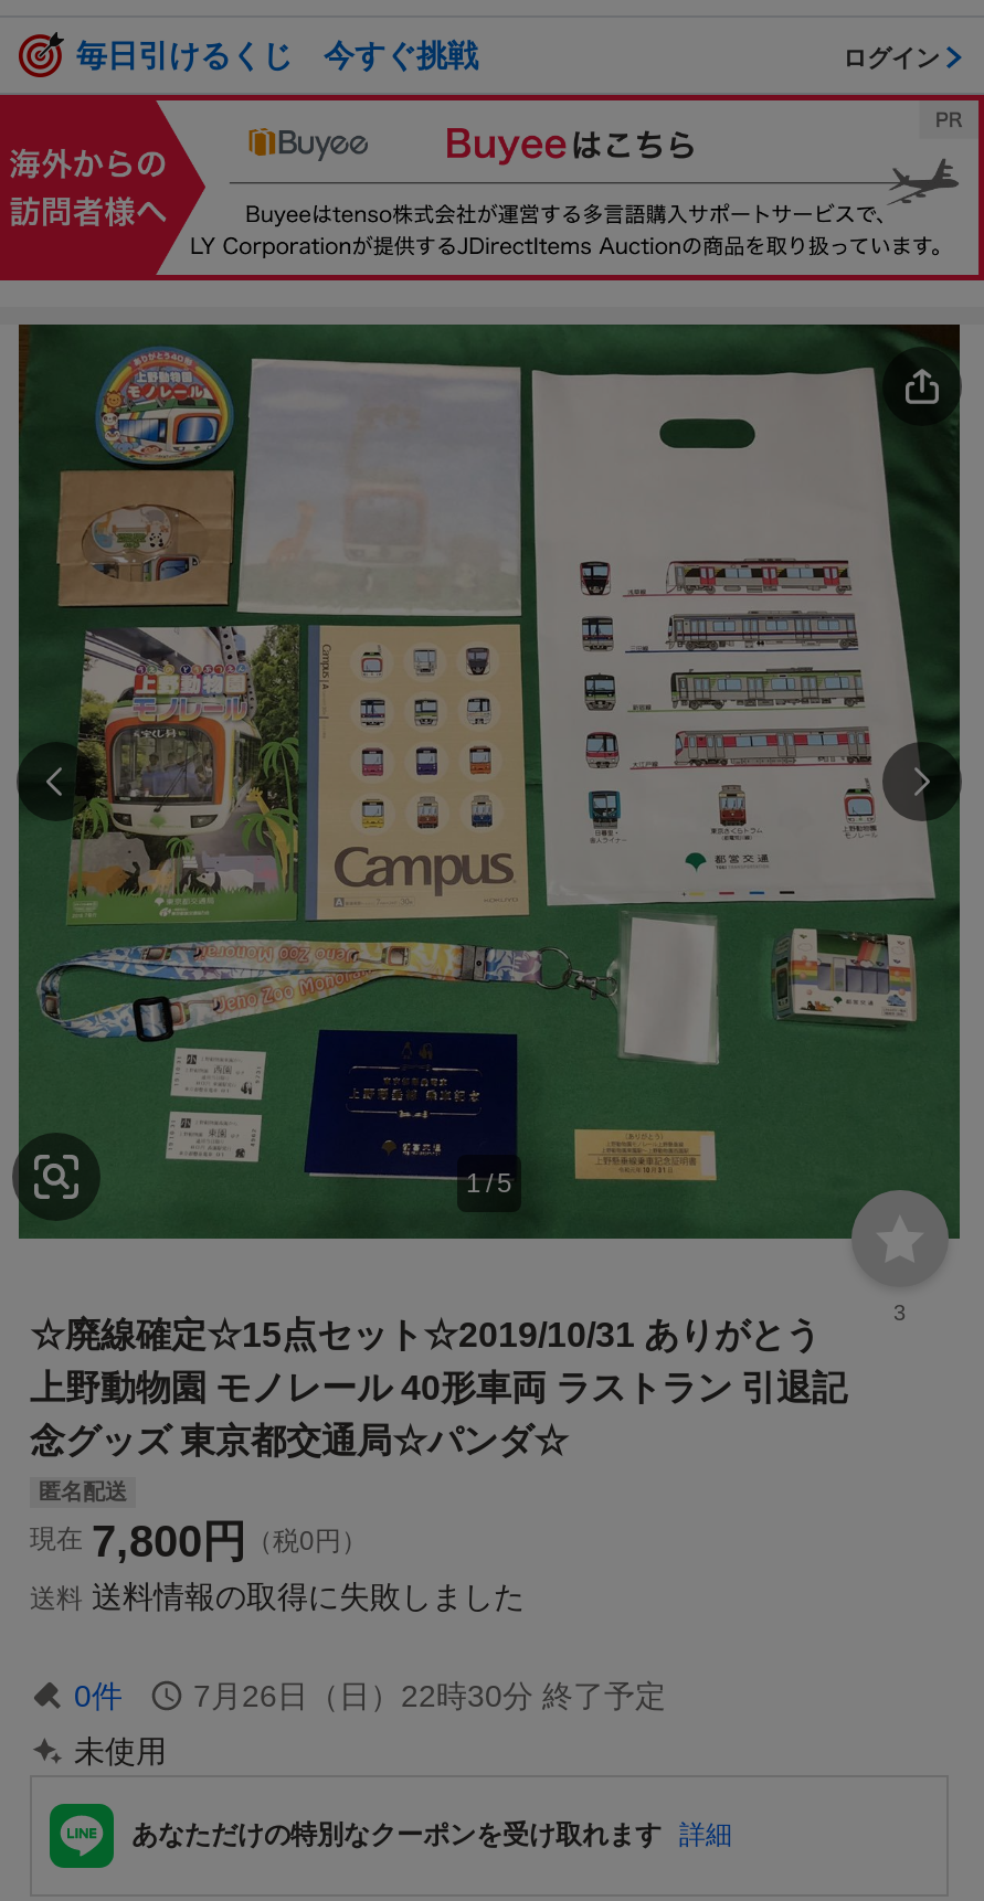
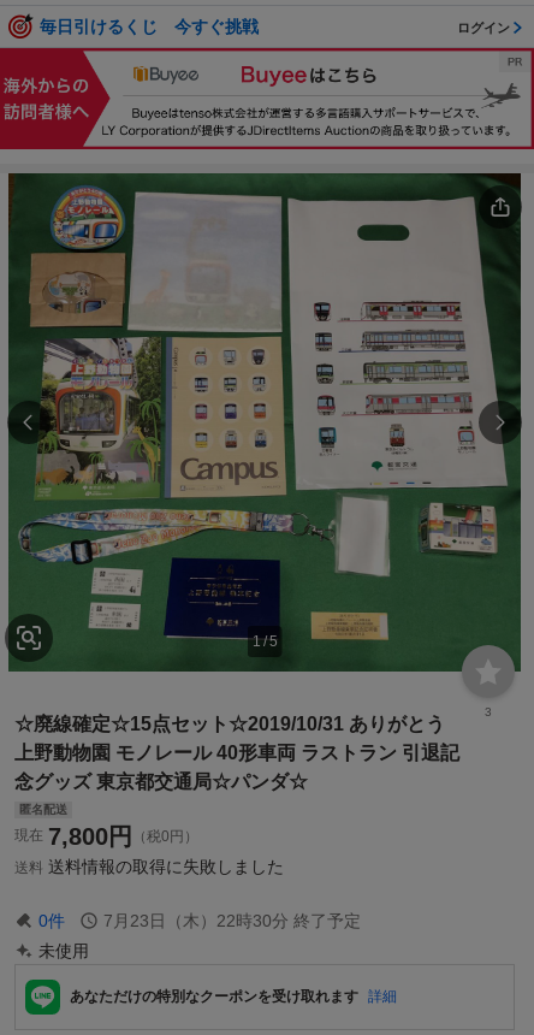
- 7月26日（日）22時30分 終了予定
+ 7月23日（木）22時30分 終了予定
